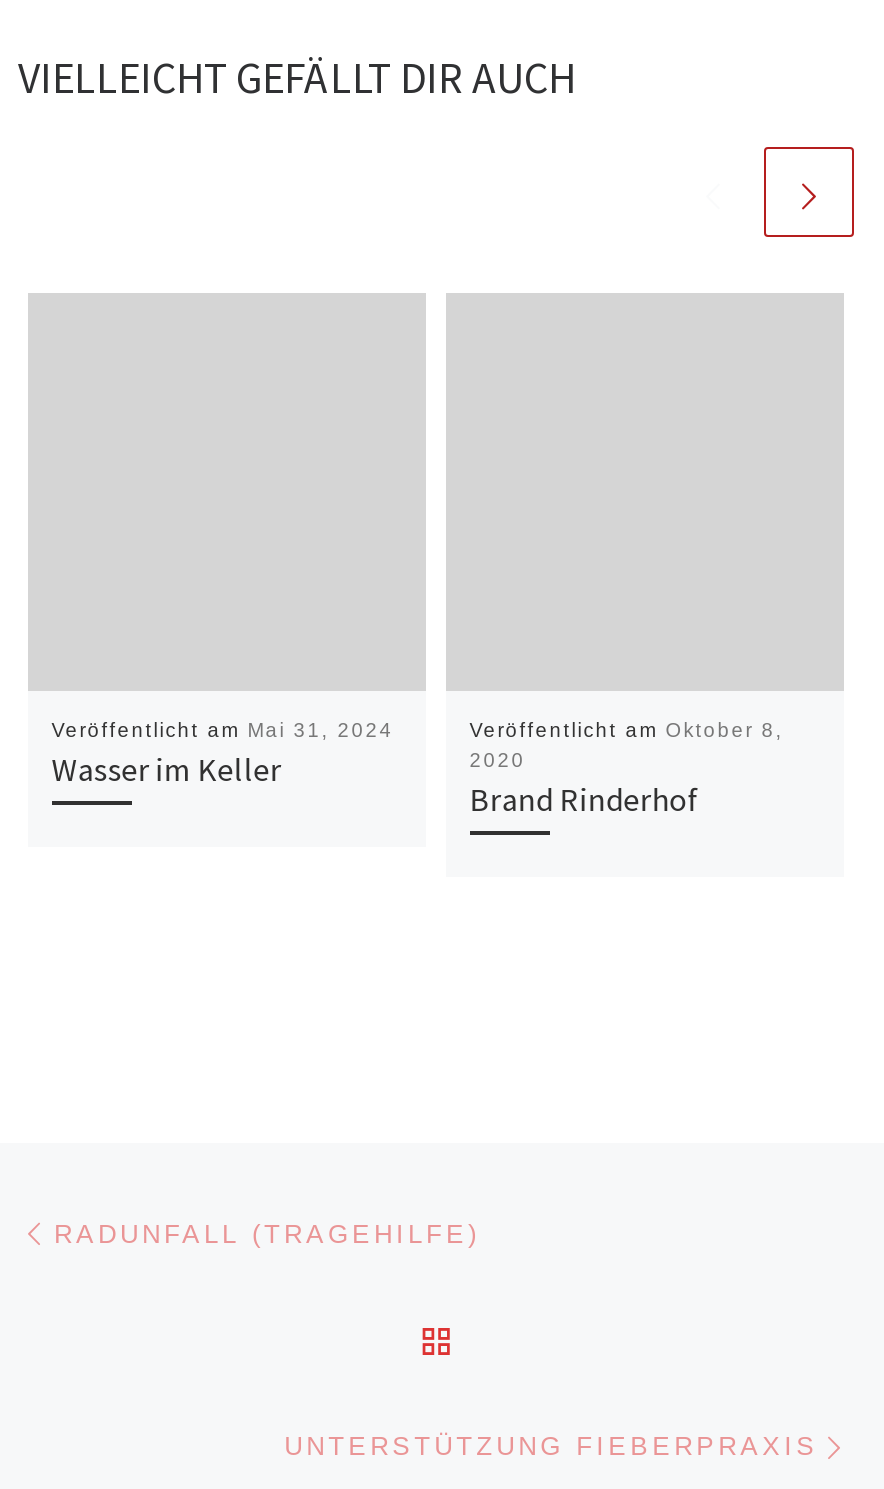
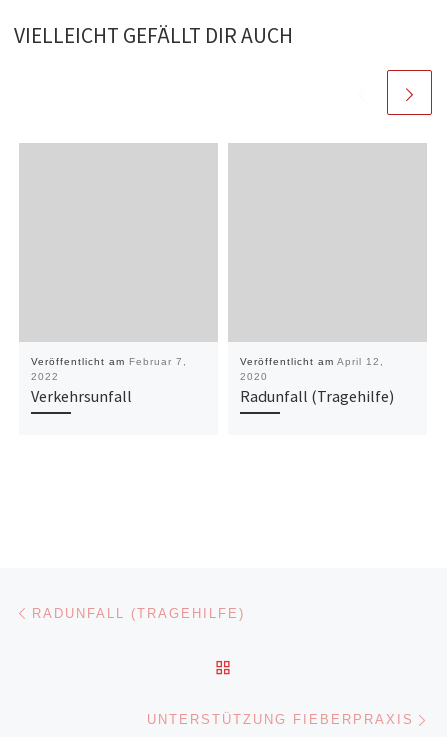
- Veröffentlicht am Mai 31, 2024
- Wasser im Keller
+ Veröffentlicht am Februar 7,
+ 2022
+ Verkehrsunfall

- Veröffentlicht am Oktober 8,
+ Veröffentlicht am April 12,

- Brand Rinderhof
+ Radunfall (Tragehilfe)
